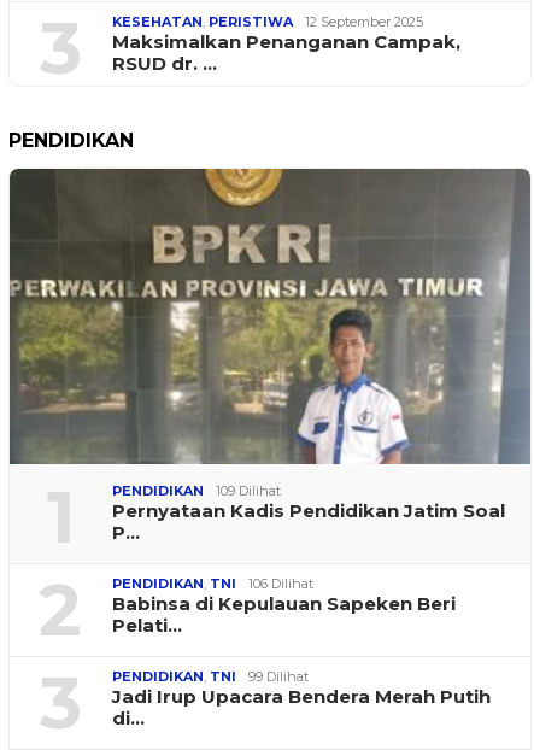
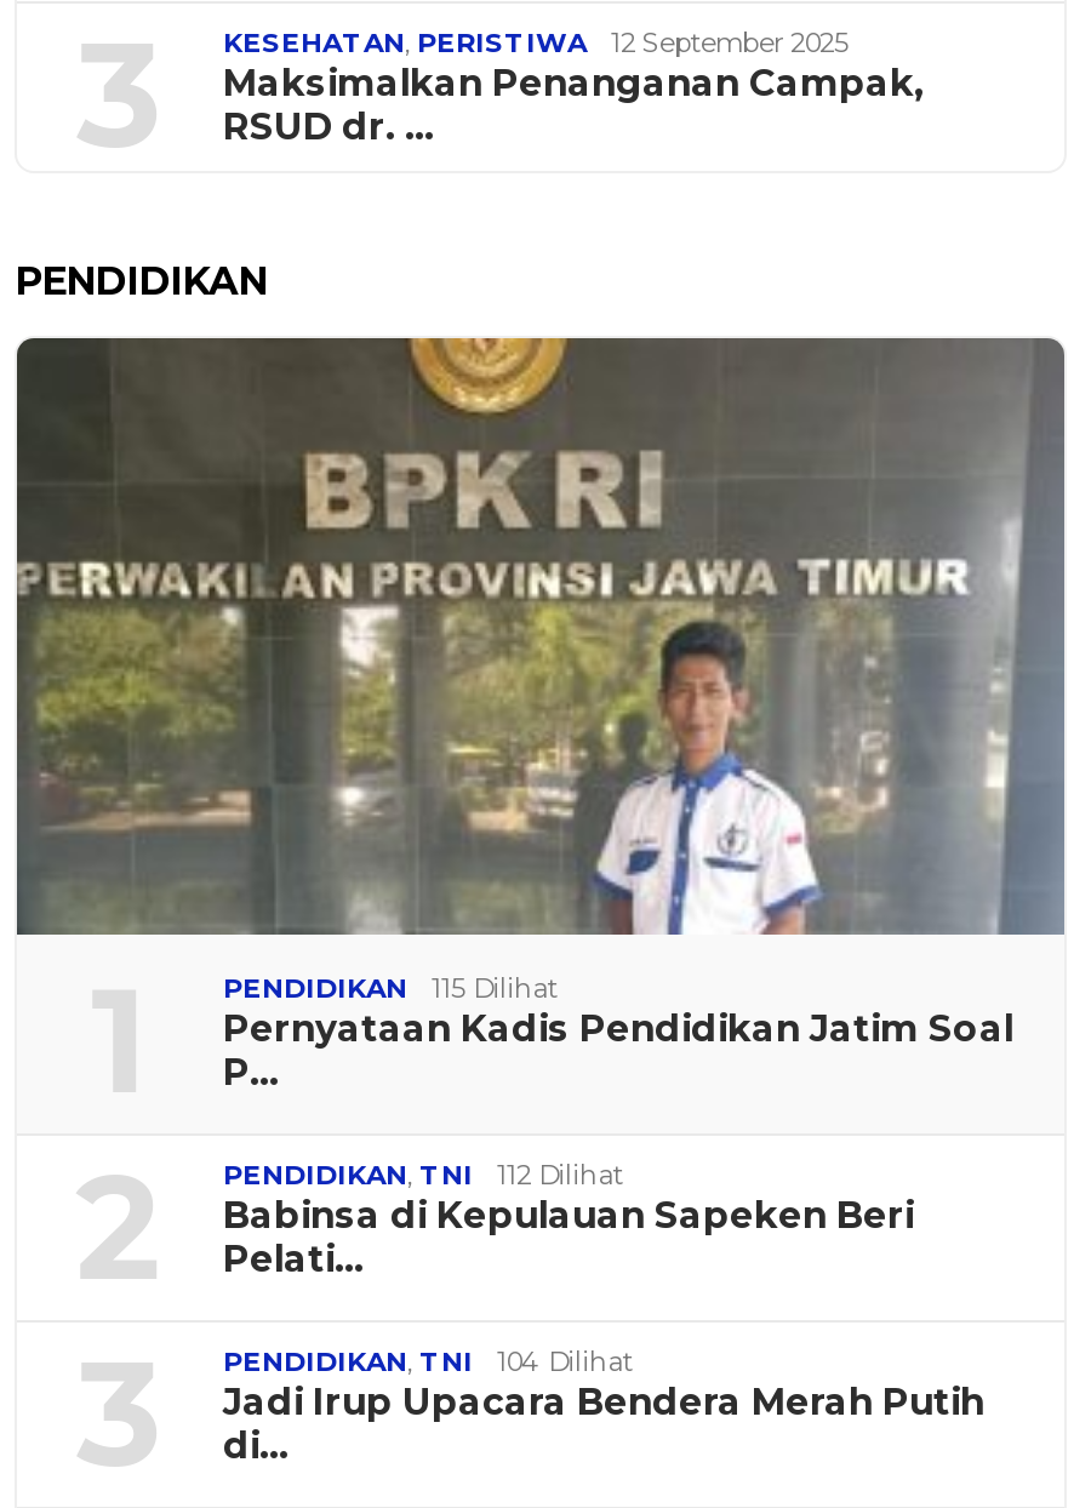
- PENDIDIKAN 109 Dilihat
+ PENDIDIKAN 115 Dilihat

- PENDIDIKAN, TNI 106 Dilihat
+ PENDIDIKAN, TNI 112 Dilihat

- PENDIDIKAN, TNI 99 Dilihat
+ PENDIDIKAN, TNI 104 Dilihat
